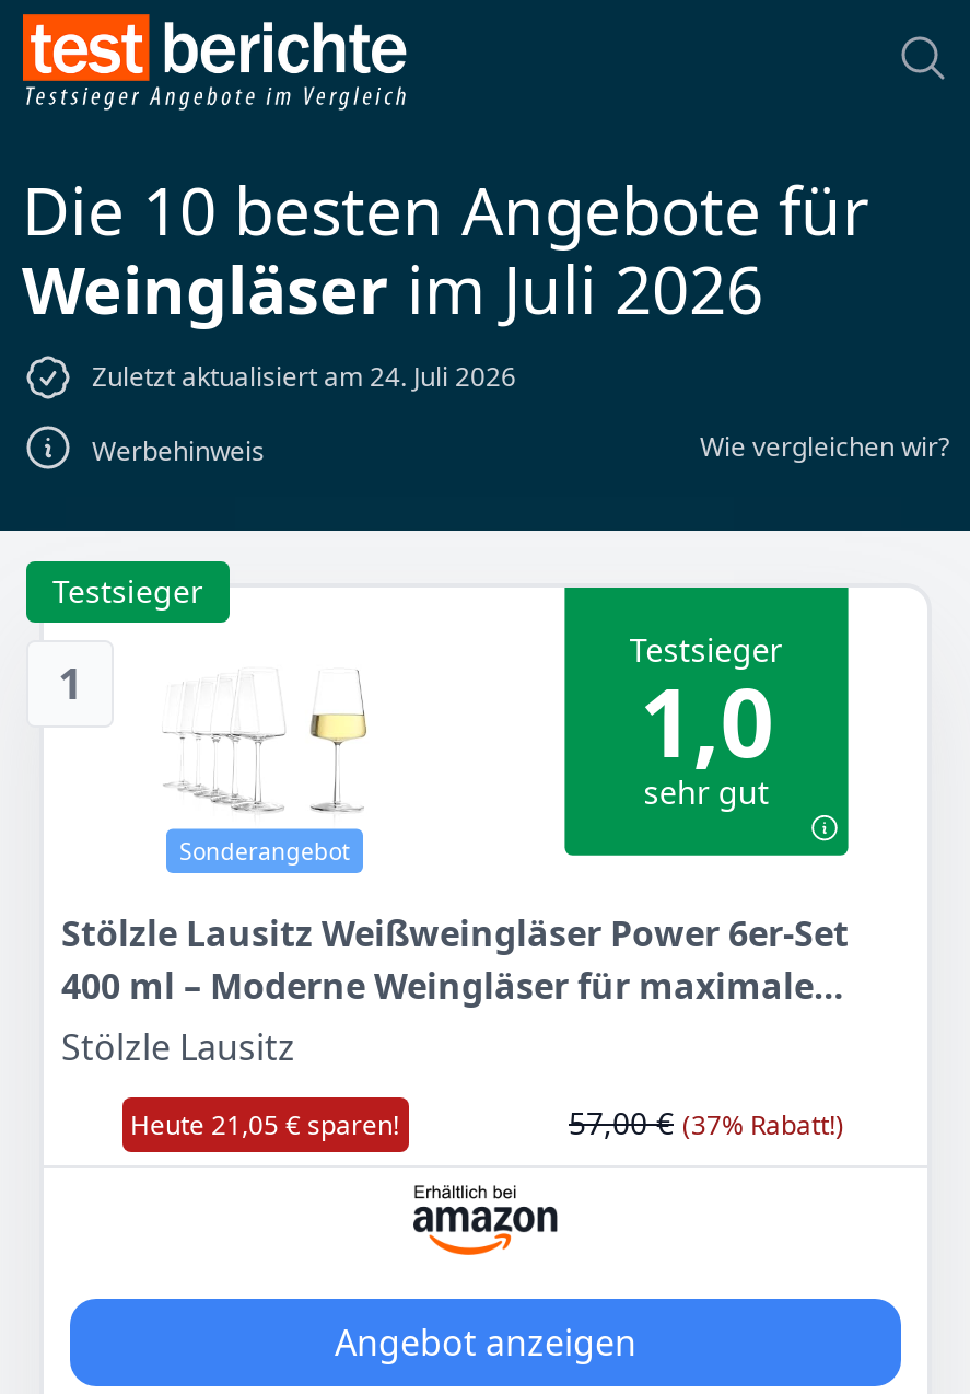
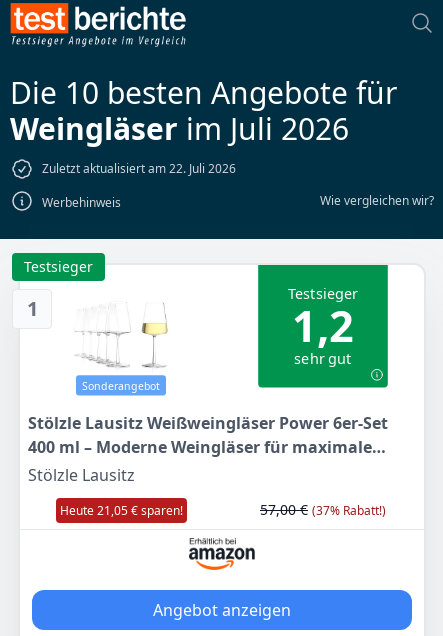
- Zuletzt aktualisiert am 24. Juli 2026
+ Zuletzt aktualisiert am 22. Juli 2026

- 1,0
+ 1,2
